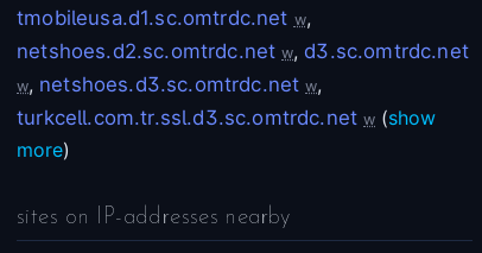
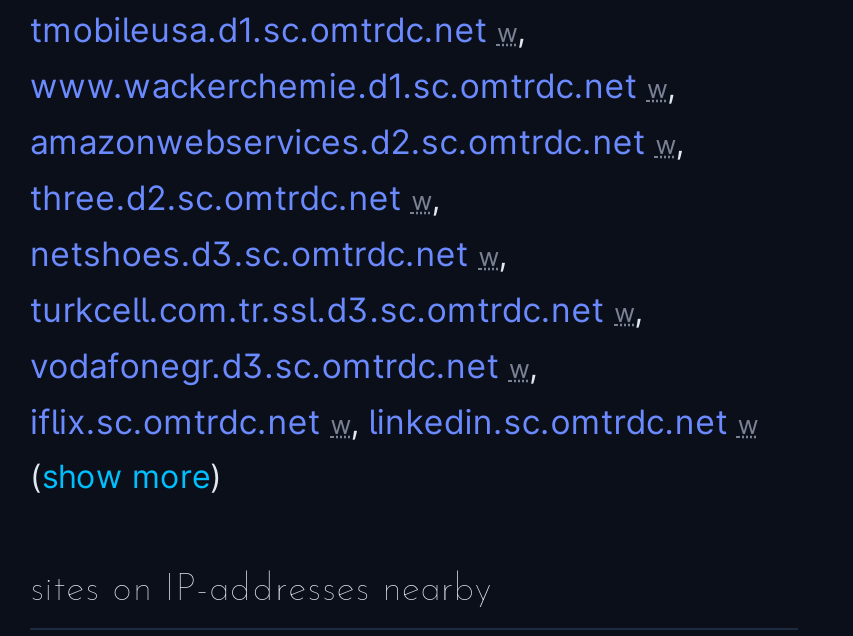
- netshoes.d2.sc.omtrdc.net w, d3.sc.omtrdc.net
- w, netshoes.d3.sc.omtrdc.net w,
- turkcell.com.tr.ssl.d3.sc.omtrdc.net w (show
- more)
+ www.wackerchemie.d1.sc.omtrdc.net w,
+ amazonwebservices.d2.sc.omtrdc.net w,
+ three.d2.sc.omtrdc.net w,
+ netshoes.d3.sc.omtrdc.net w,
+ turkcell.com.tr.ssl.d3.sc.omtrdc.net w,
+ vodafonegr.d3.sc.omtrdc.net w,
+ iflix.sc.omtrdc.net w, linkedin.sc.omtrdc.net w
+ (show more)
